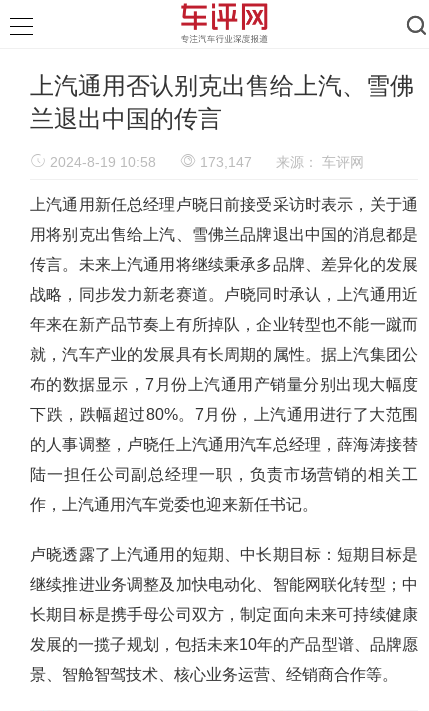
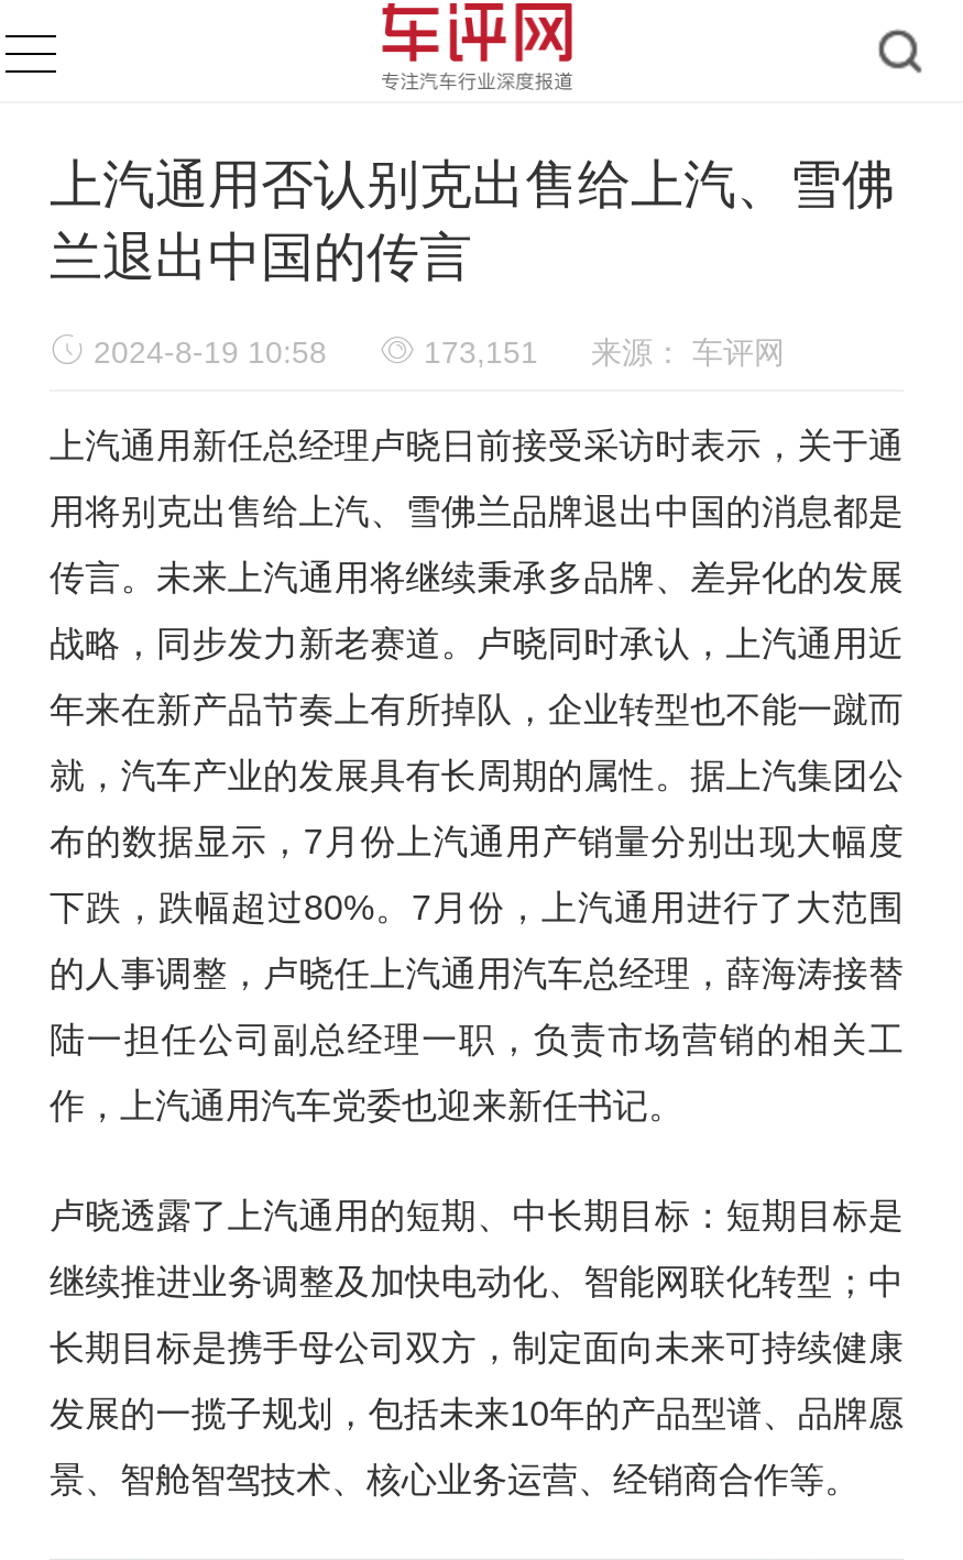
- 173,147 来源：车评网
+ 173,151 来源：车评网
